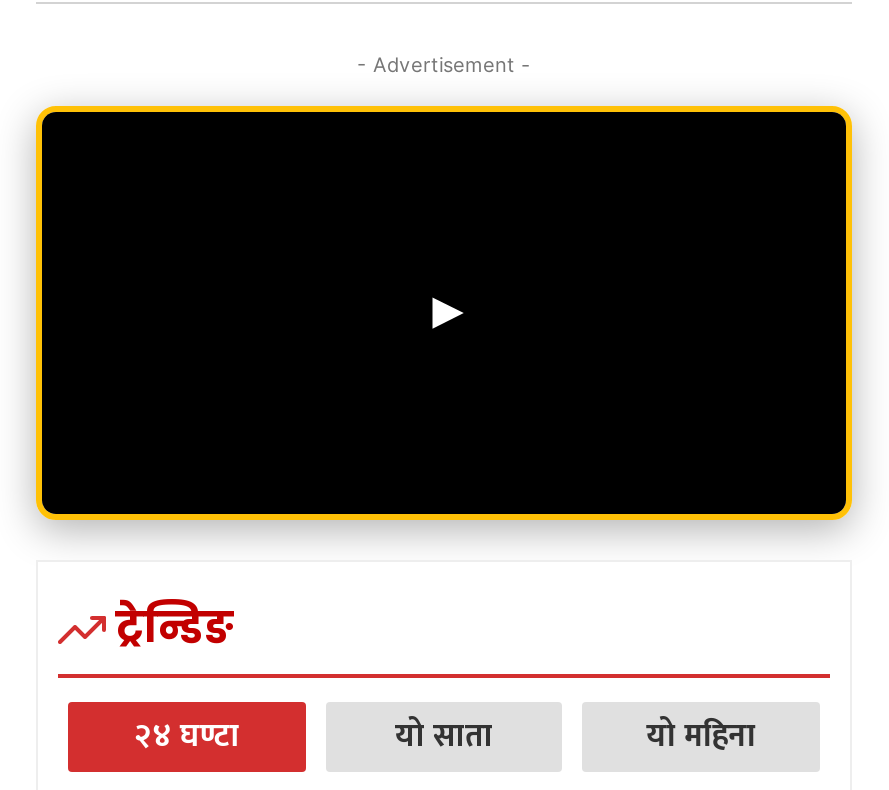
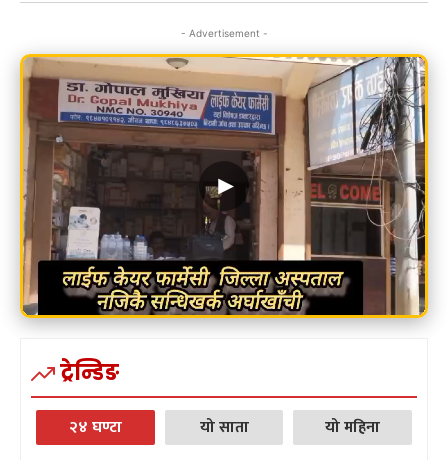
+ [image]
